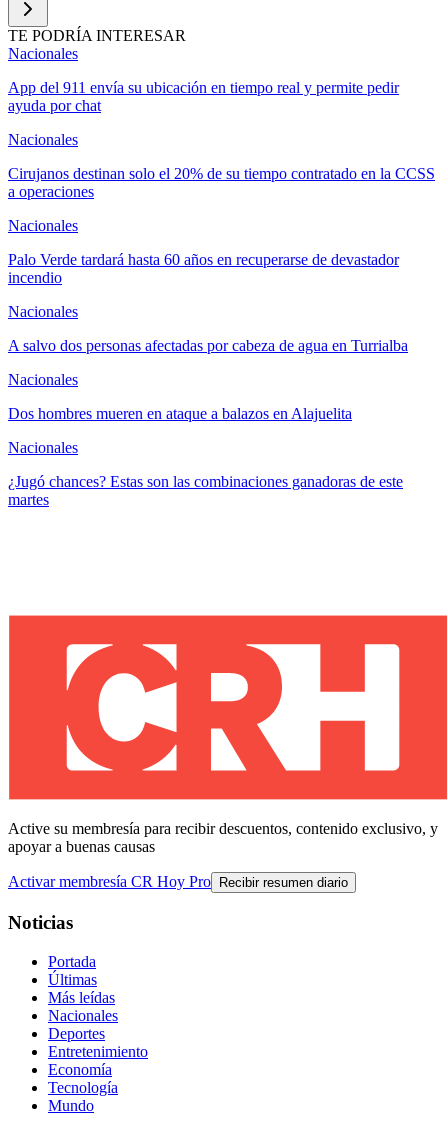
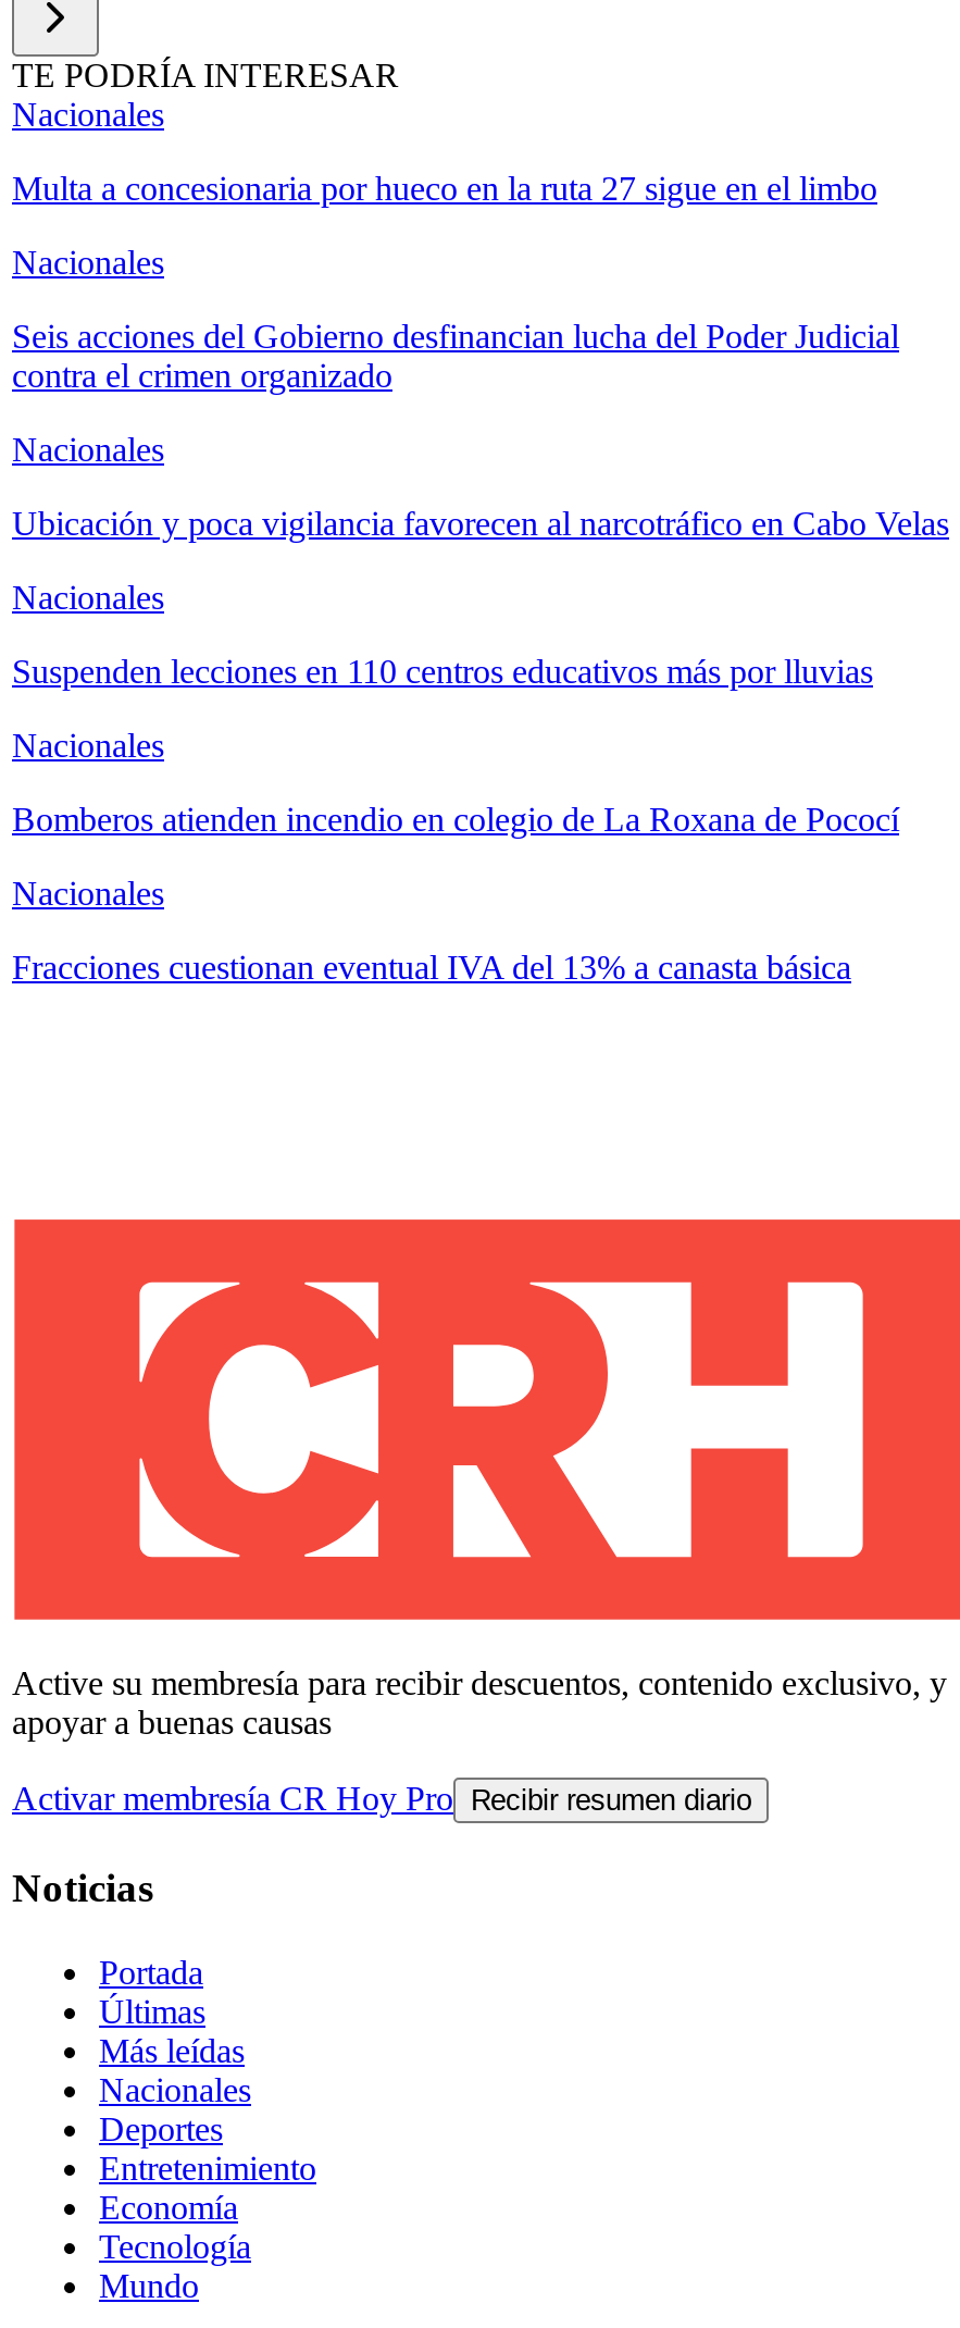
- App del 911 envía su ubicación en tiempo real y permite pedir
- ayuda por chat
+ Multa a concesionaria por hueco en la ruta 27 sigue en el limbo

- Cirujanos destinan solo el 20% de su tiempo contratado en la CCSS
- a operaciones
+ Seis acciones del Gobierno desfinancian lucha del Poder Judicial
+ contra el crimen organizado

- Palo Verde tardará hasta 60 años en recuperarse de devastador
- incendio
+ Ubicación y poca vigilancia favorecen al narcotráfico en Cabo Velas

- A salvo dos personas afectadas por cabeza de agua en Turrialba
+ Suspenden lecciones en 110 centros educativos más por lluvias

- Dos hombres mueren en ataque a balazos en Alajuelita
+ Bomberos atienden incendio en colegio de La Roxana de Pococí

- ¿Jugó chances? Estas son las combinaciones ganadoras de este
- martes
+ Fracciones cuestionan eventual IVA del 13% a canasta básica
